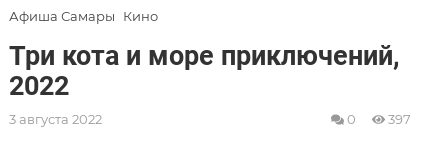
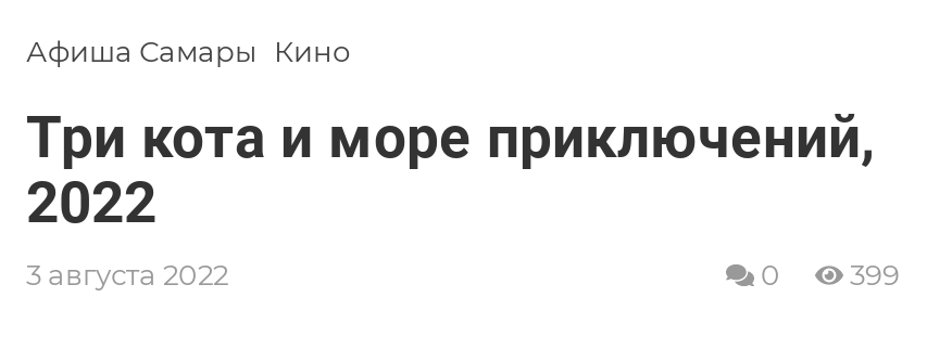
- 0 397
+ 0 399
